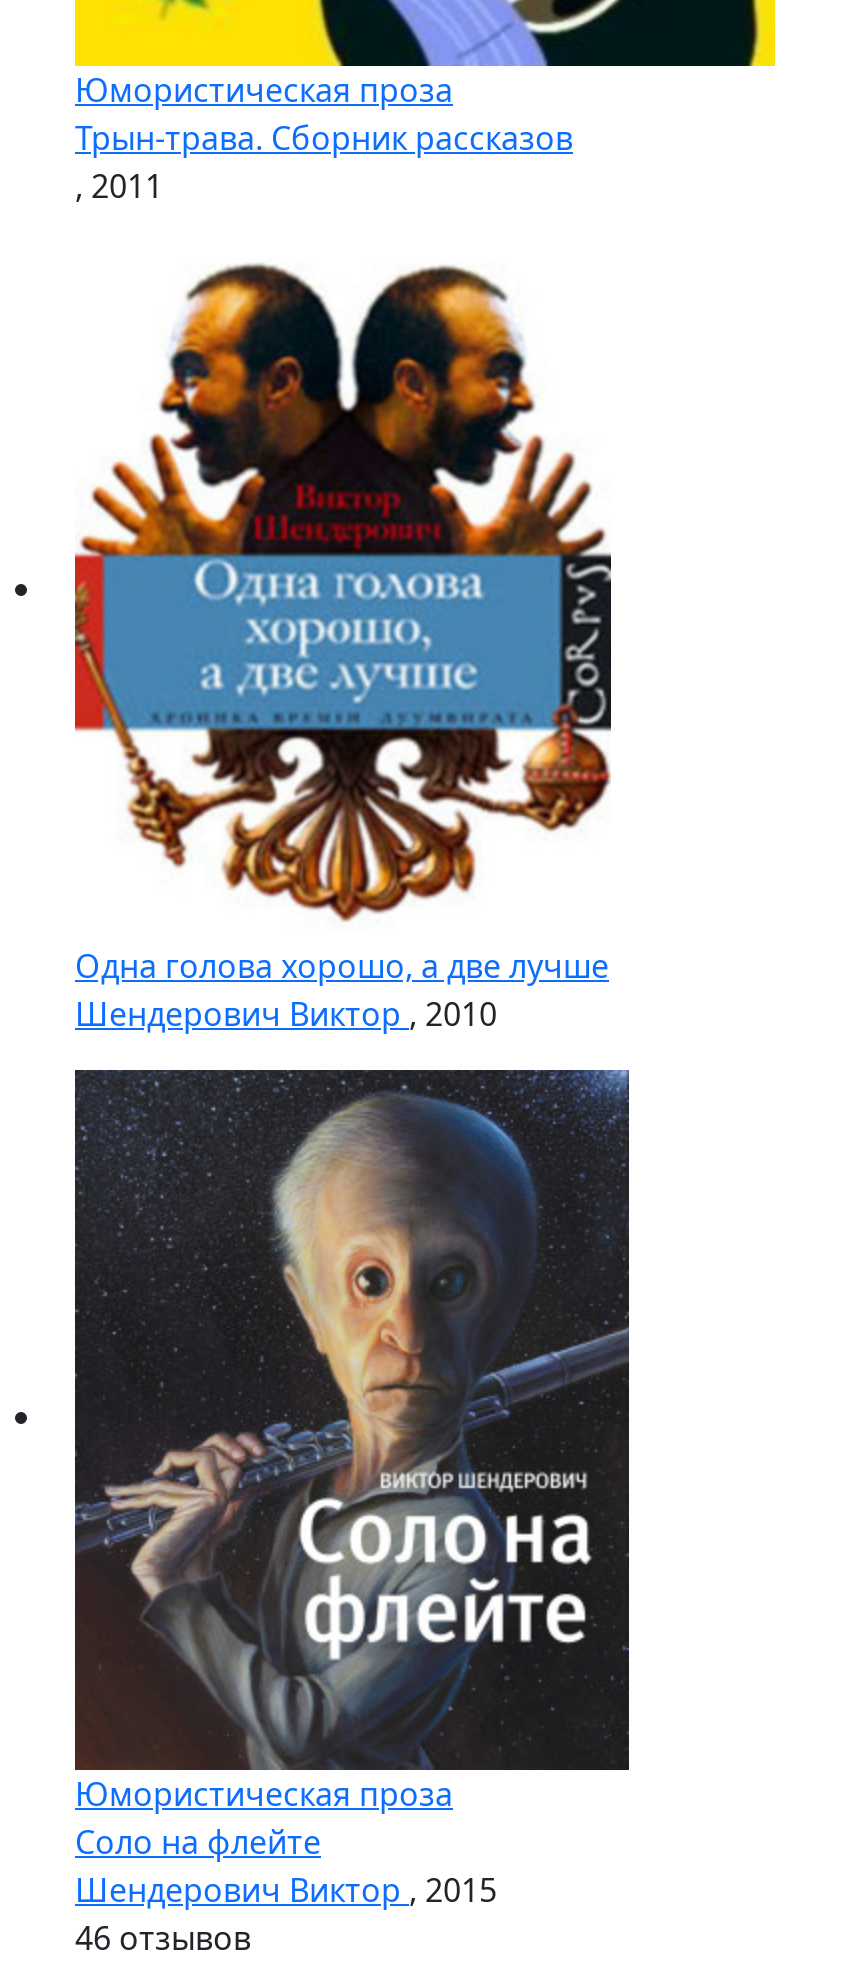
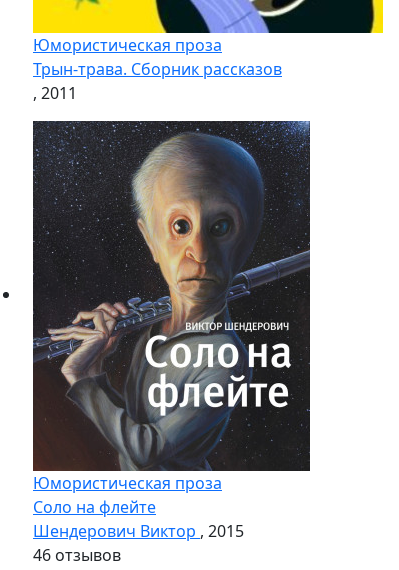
- [image]
- Одна голова хорошо, а две лучше
- Шендерович Виктор, 2010
